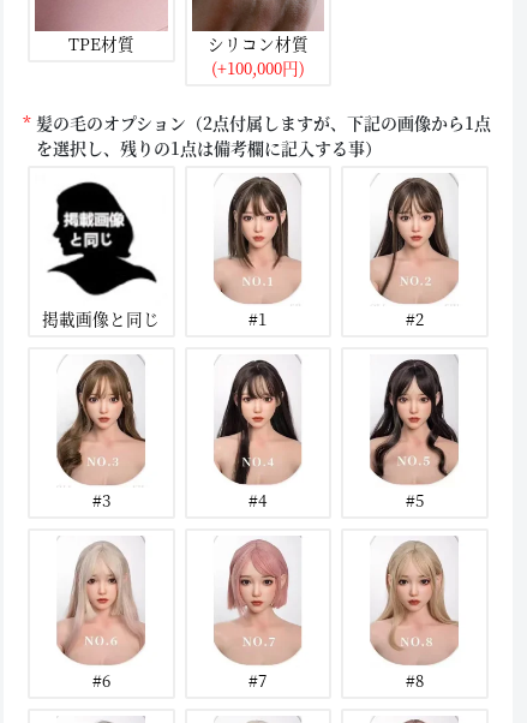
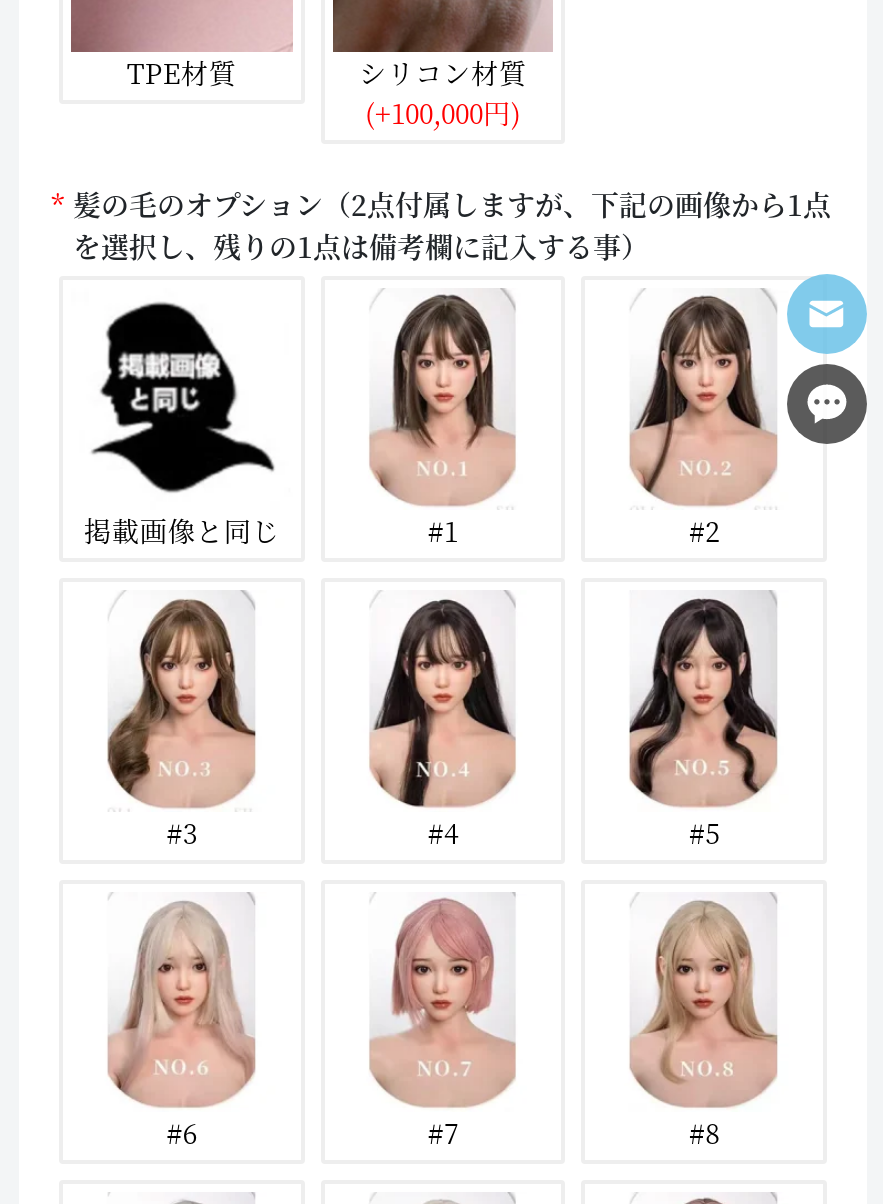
+ [image]
